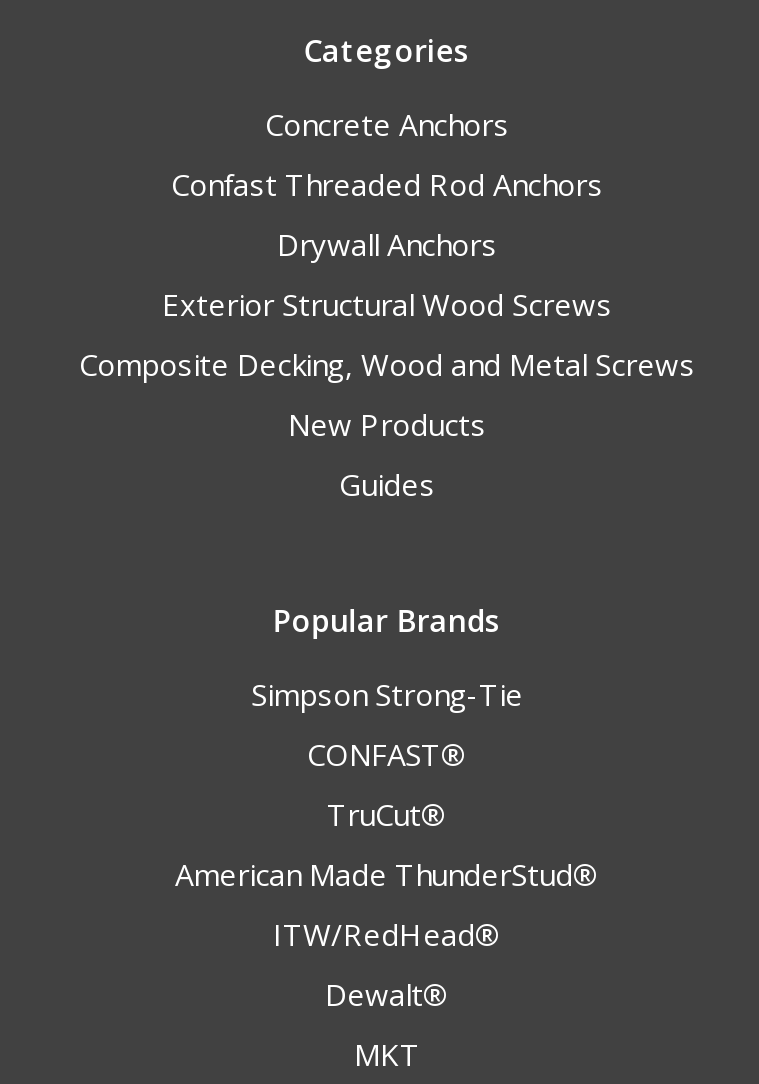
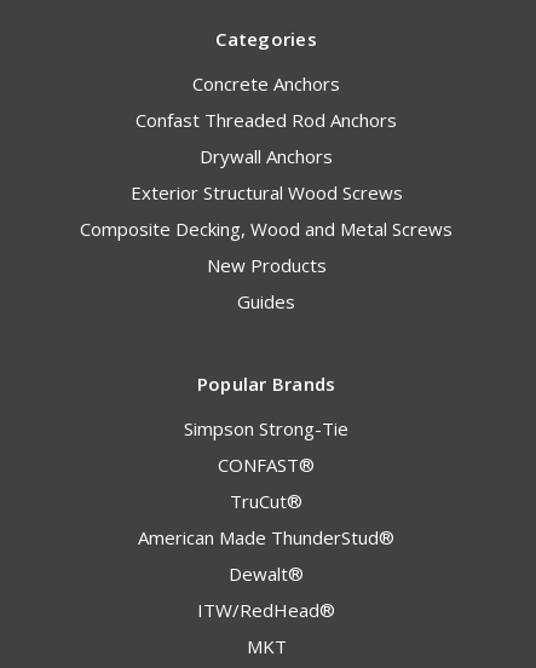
moved down: ITW/RedHead®

moved up: Dewalt®
